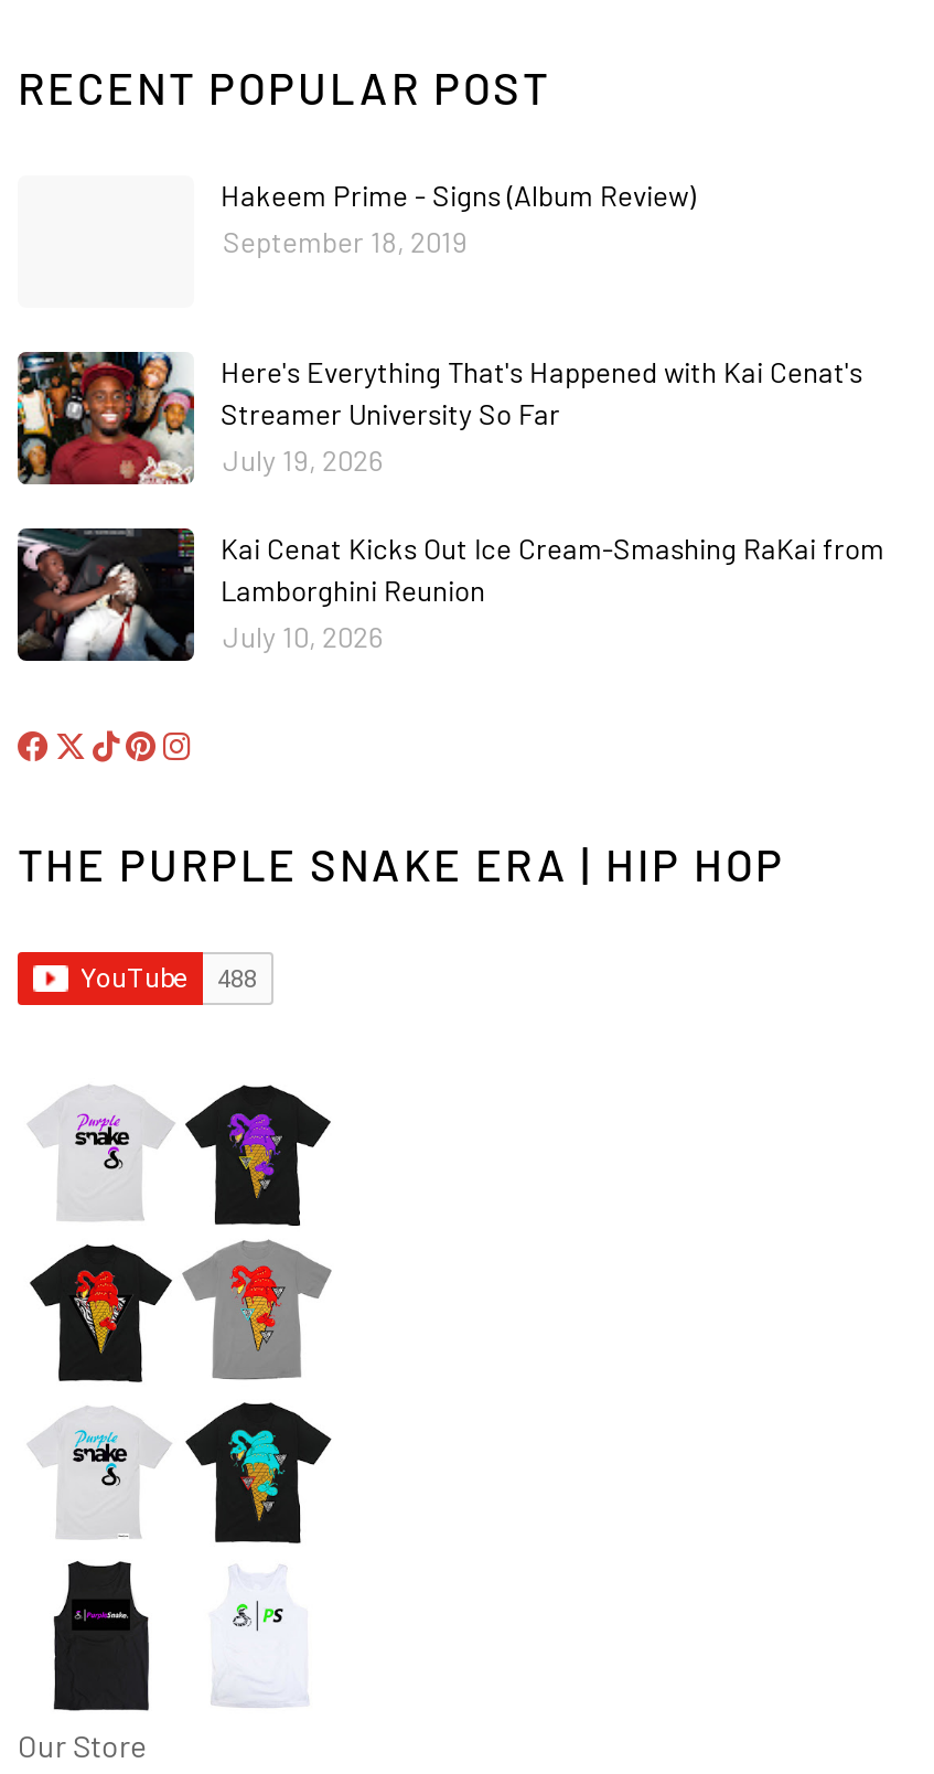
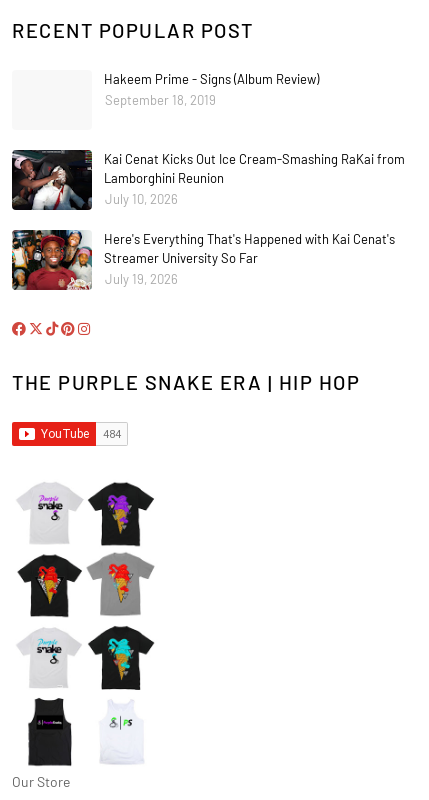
moved down: [image] | Here's Everything That's Happened with Kai Cenat's | Streamer University So Far | July 19, 2026

moved up: [image] | Kai Cenat Kicks Out Ice Cream-Smashing RaKai from | Lamborghini Reunion | July 10, 2026
